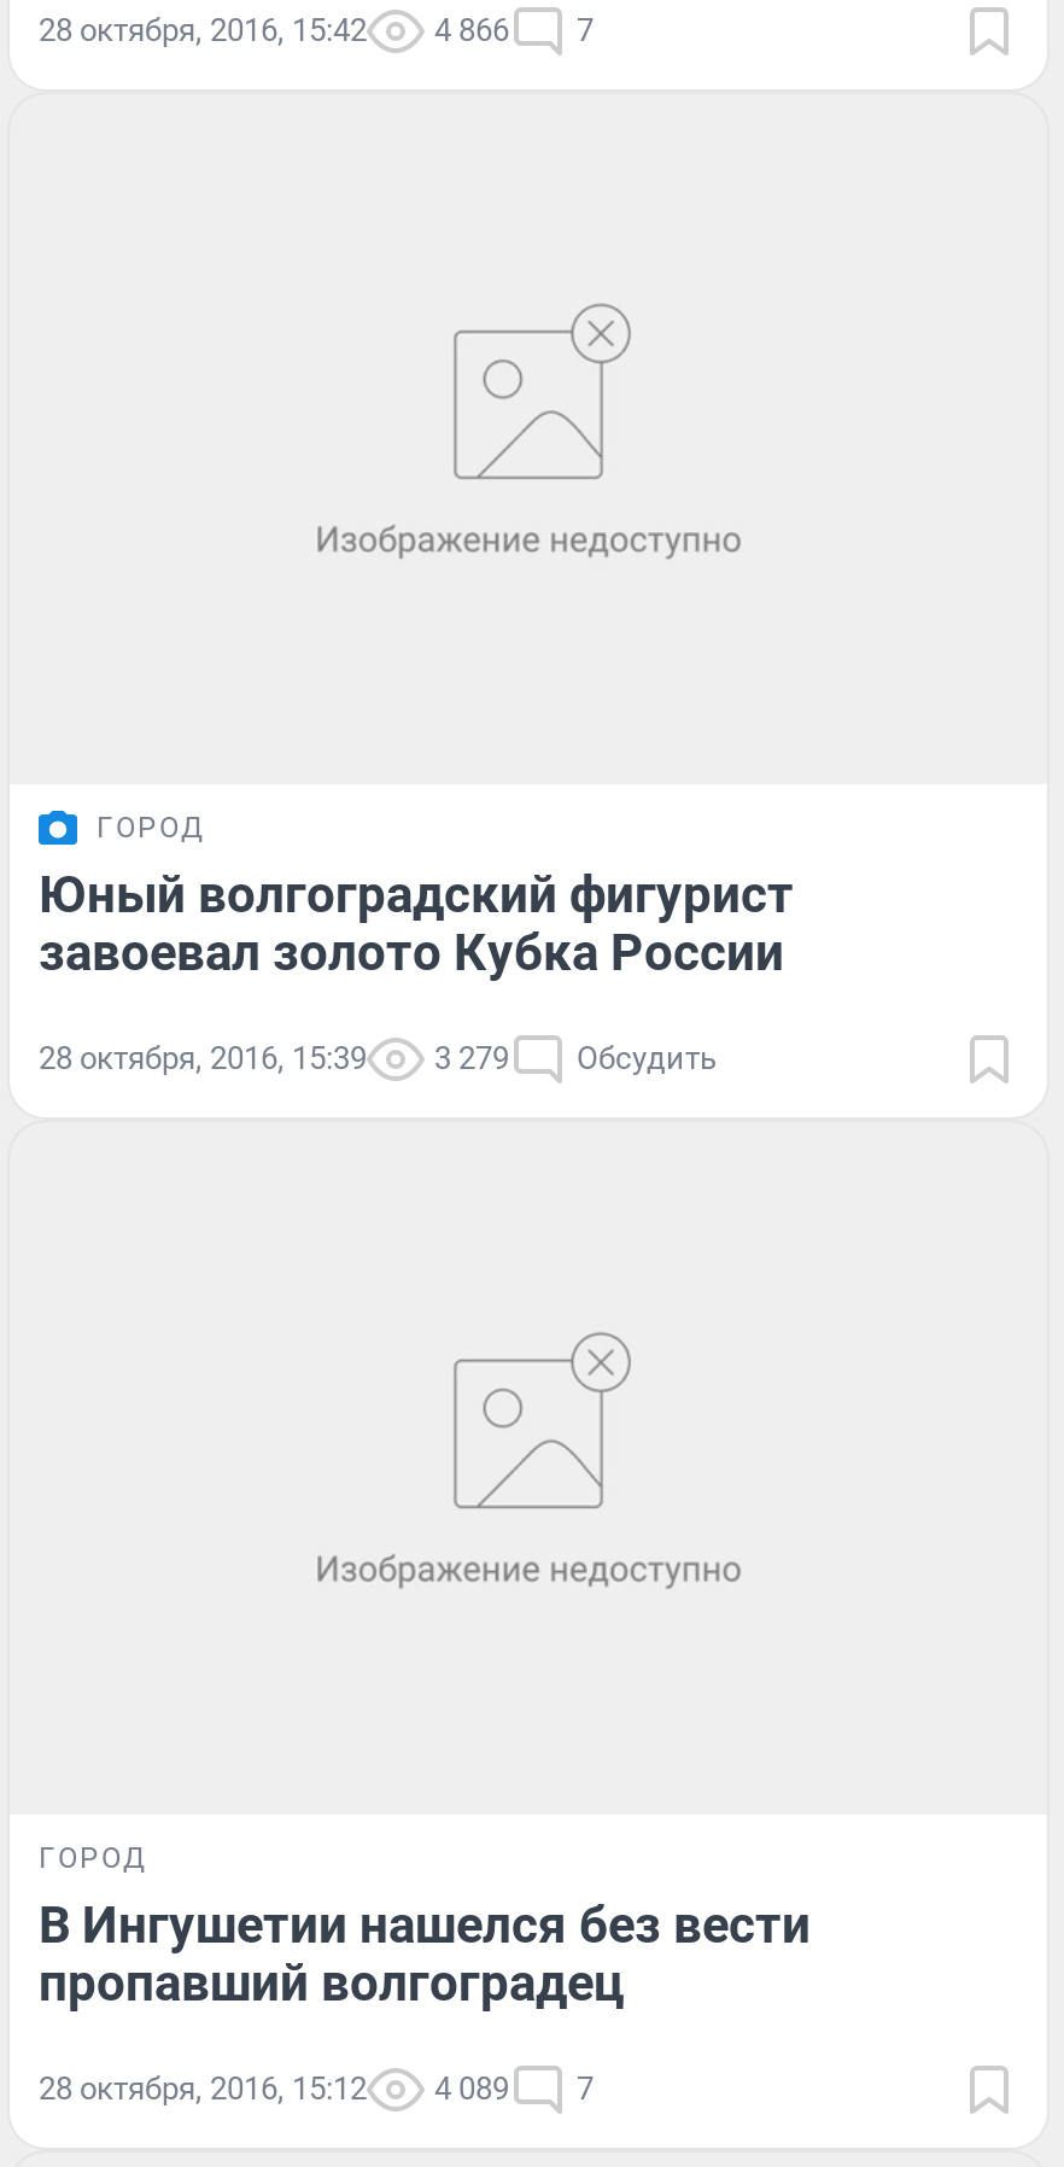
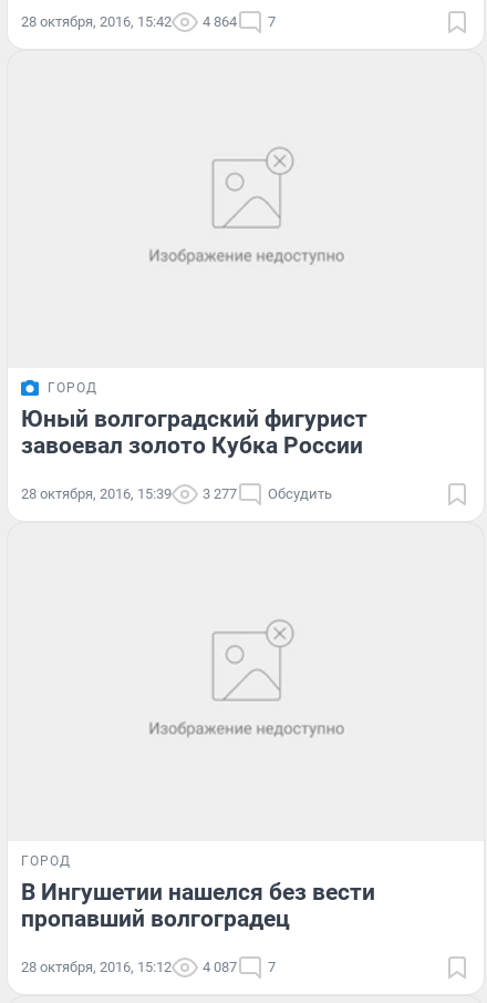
- 28 октября, 2016, 15:42 4 866 7
+ 28 октября, 2016, 15:42 4 864 7

- 28 октября, 2016, 15:39 3 279 Обсудить
+ 28 октября, 2016, 15:39 3 277 Обсудить

- 28 октября, 2016, 15:12 4 089 7
+ 28 октября, 2016, 15:12 4 087 7
